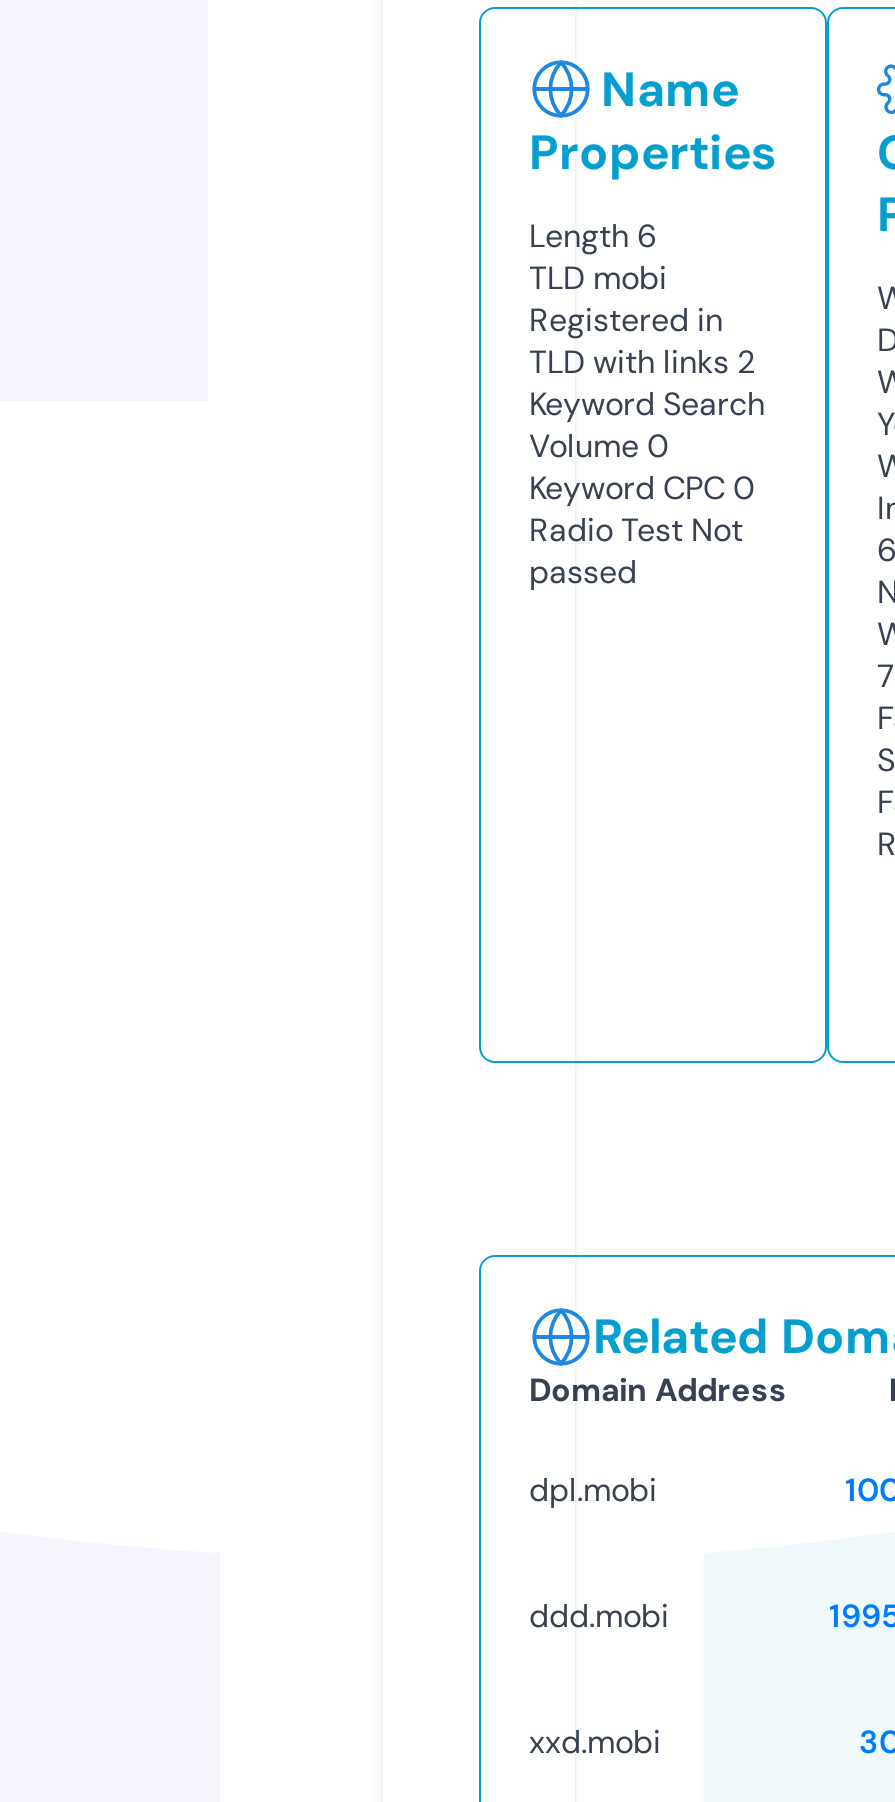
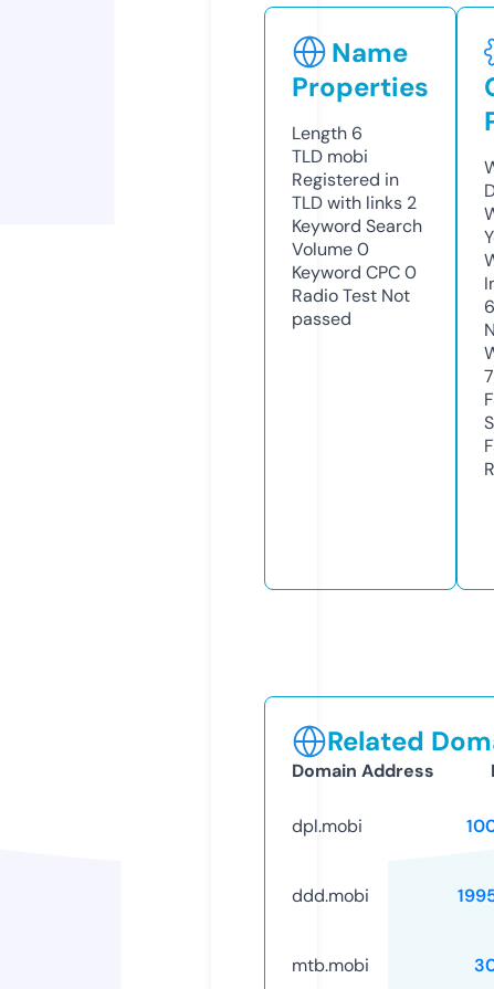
- xxd.mobi
+ mtb.mobi
